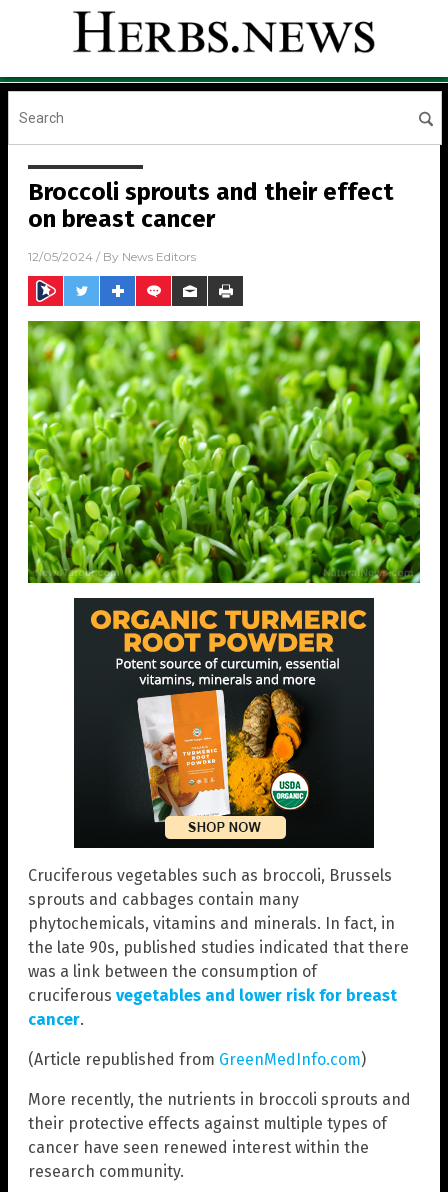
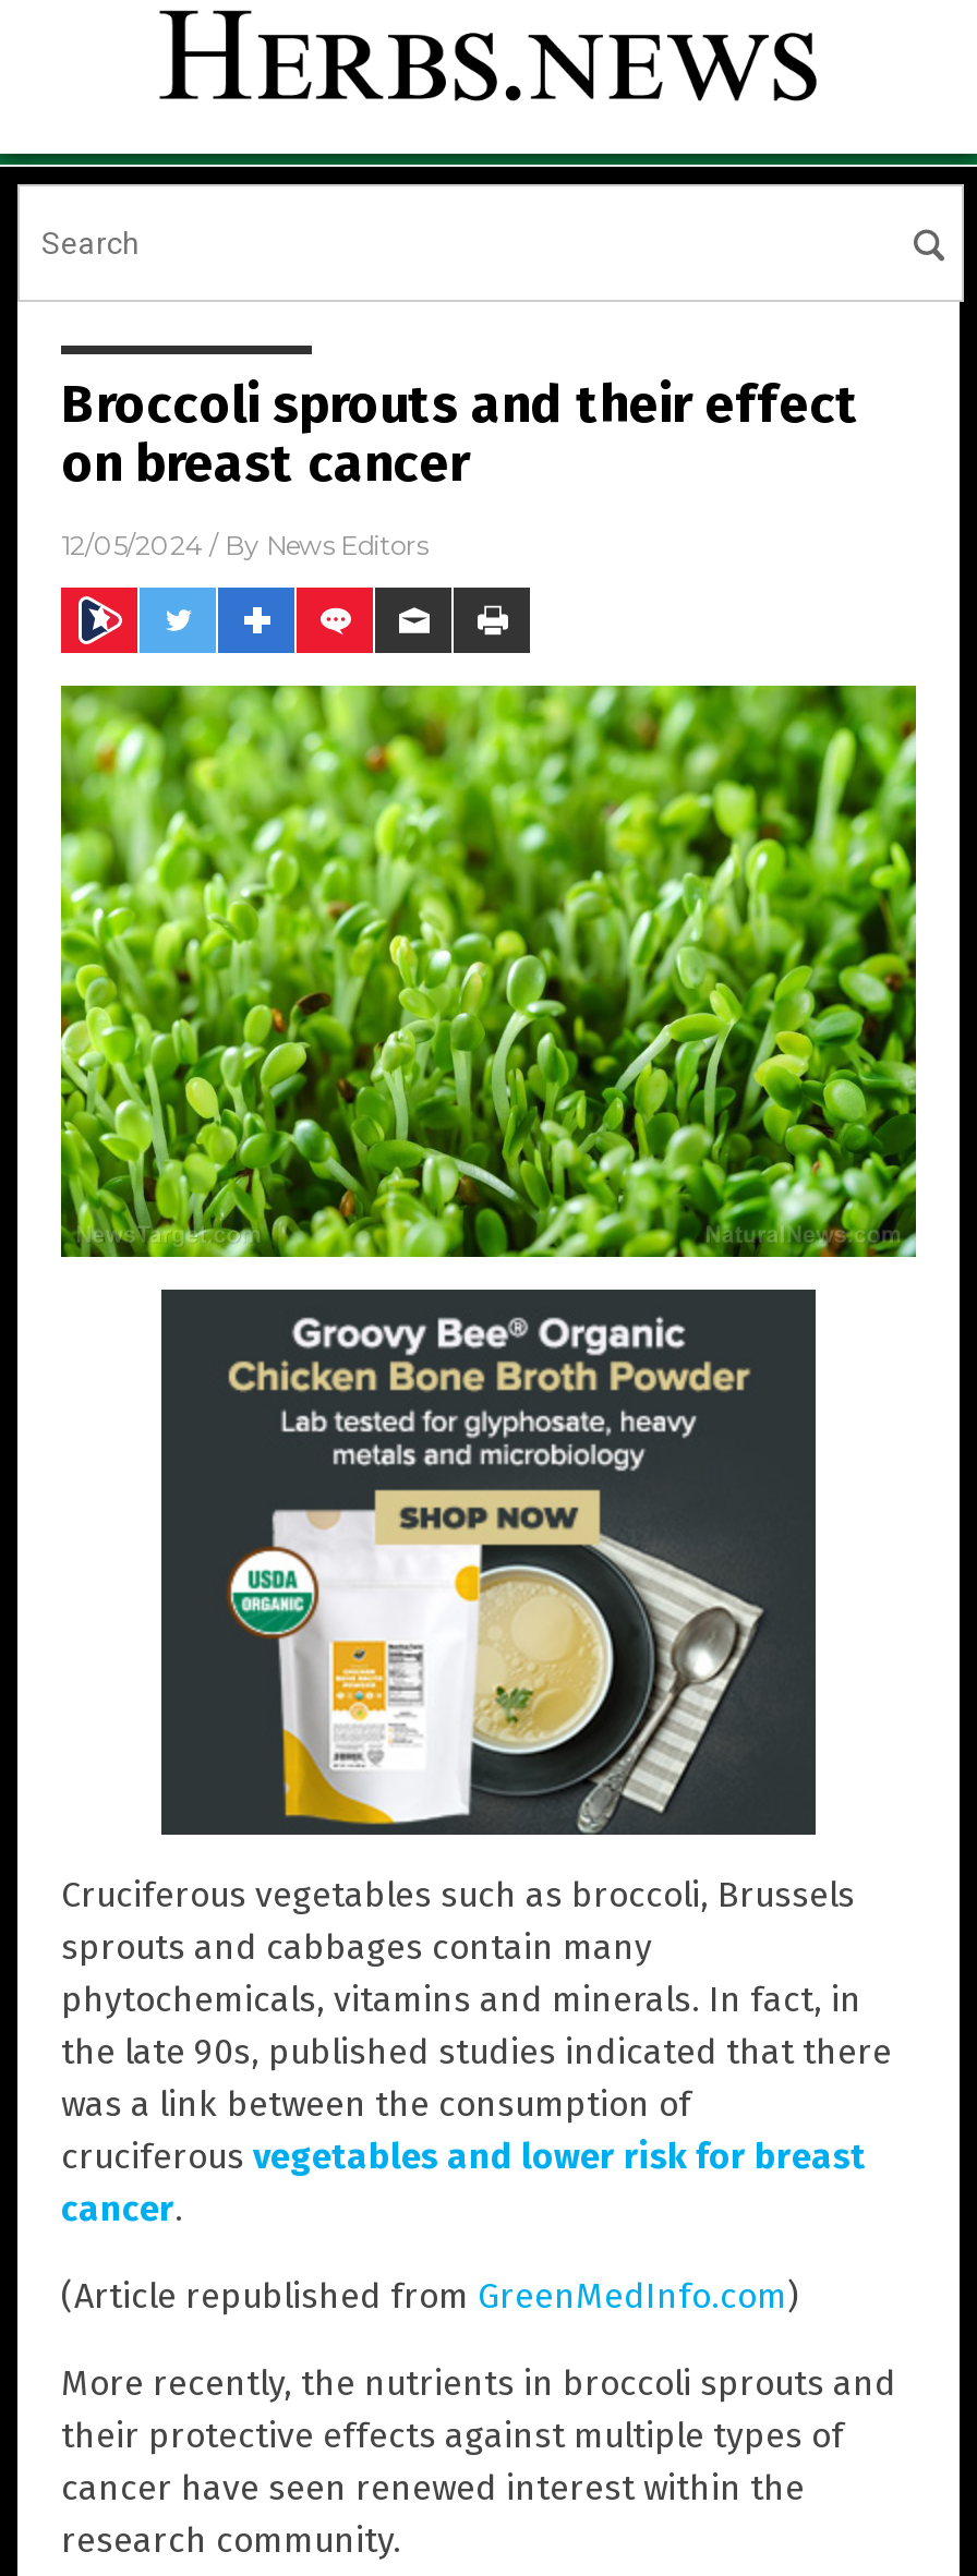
- [image]
+ [image]
